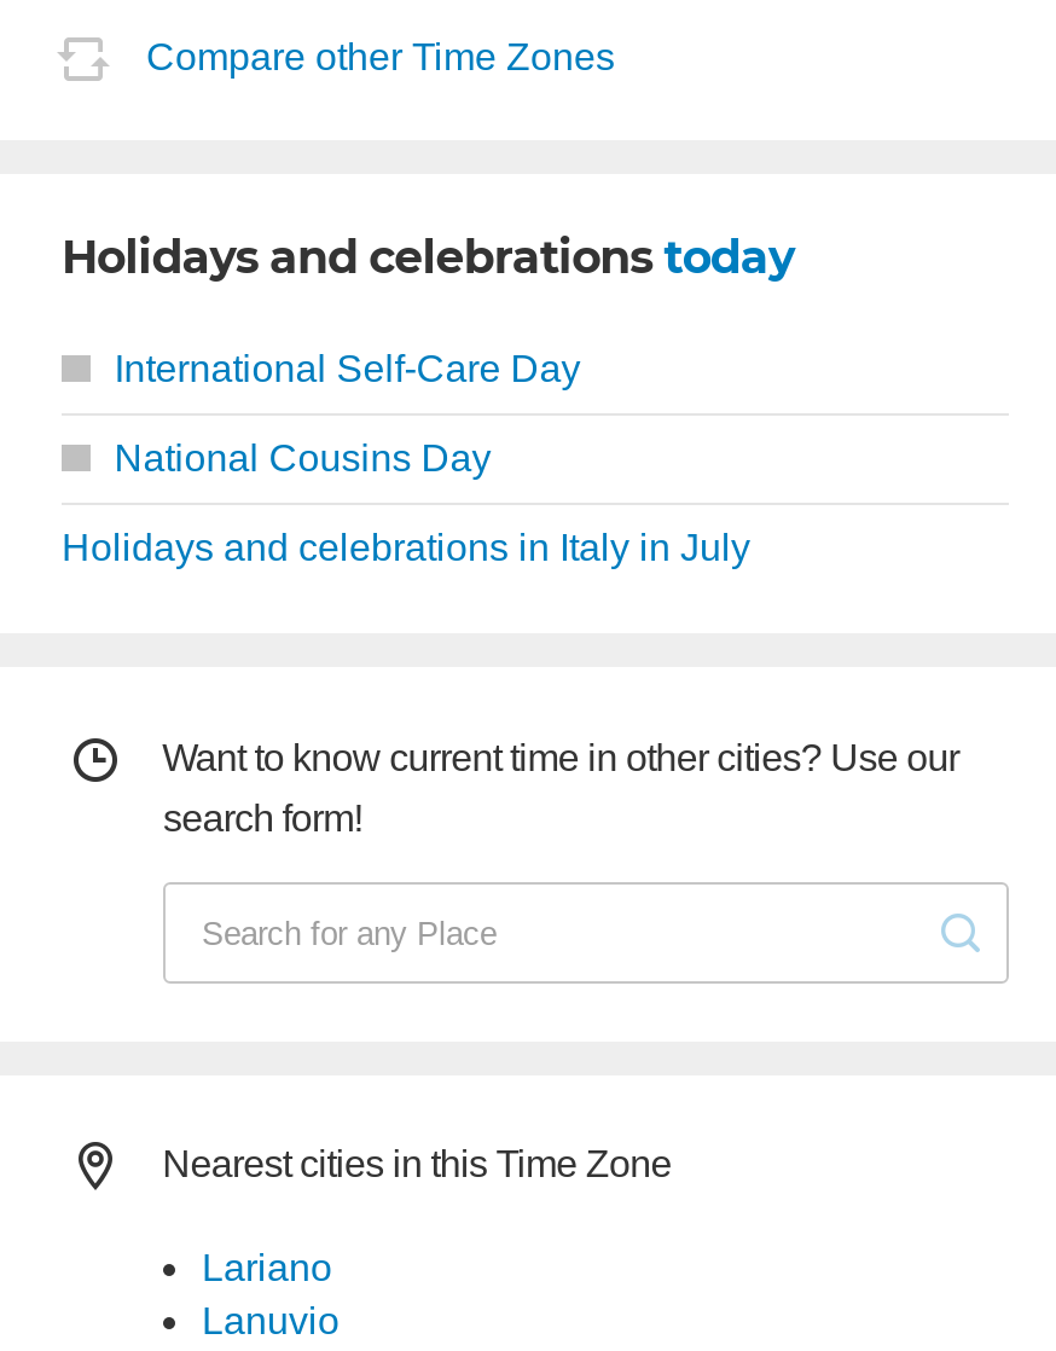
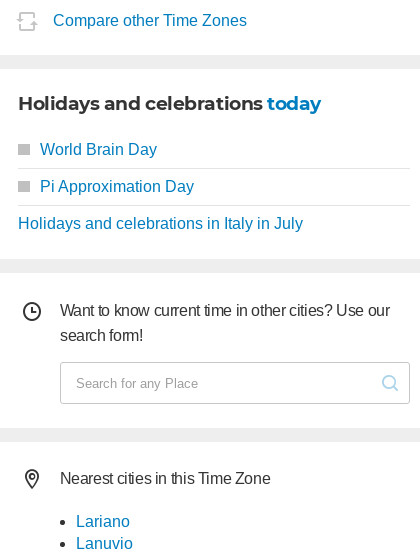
- International Self-Care Day
+ World Brain Day

- National Cousins Day
+ Pi Approximation Day
